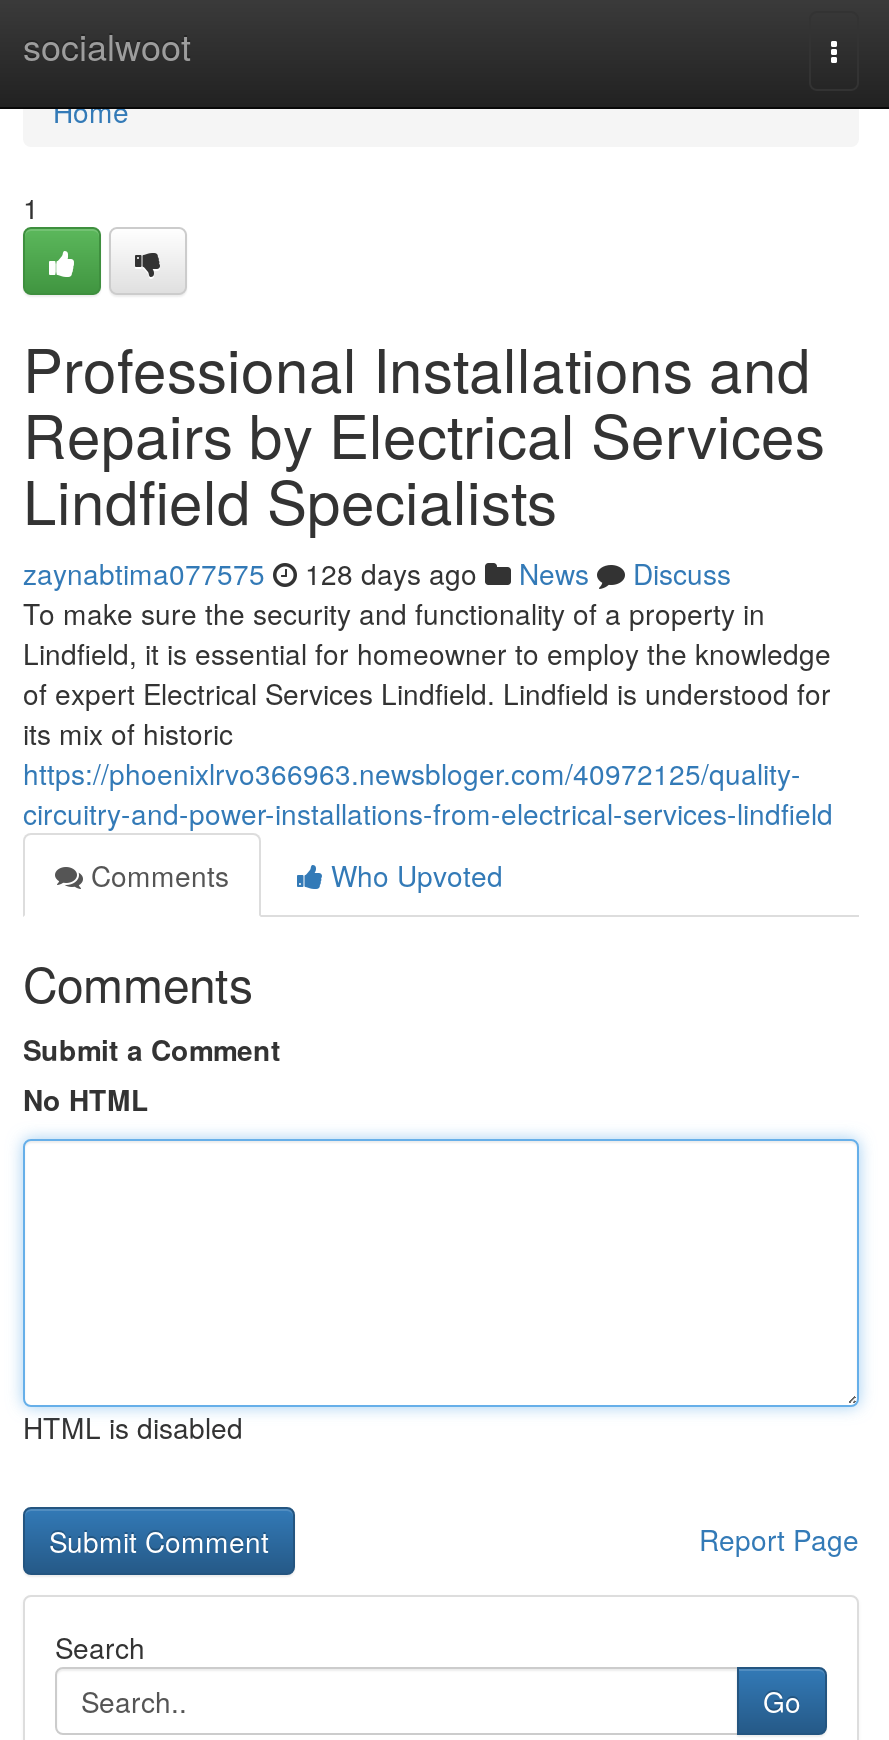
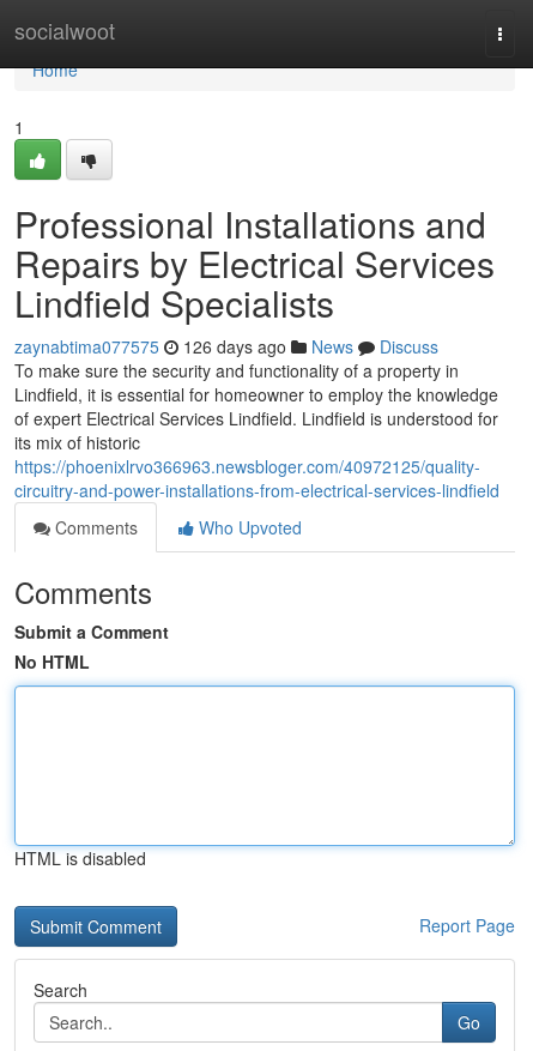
- zaynabtima077575 128 days ago News Discuss
+ zaynabtima077575 126 days ago News Discuss
